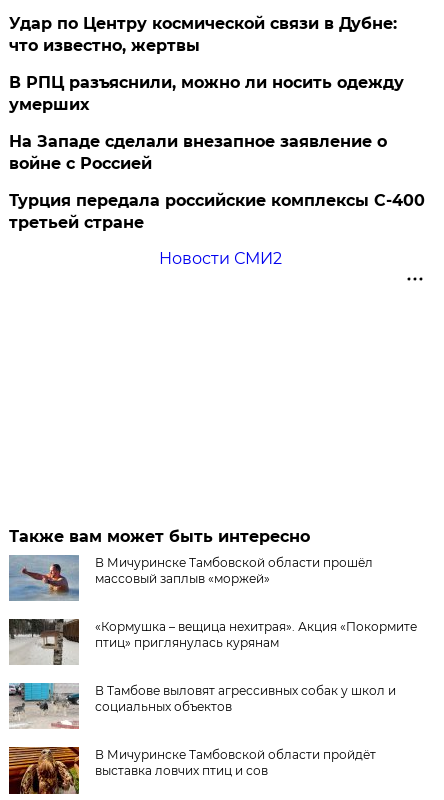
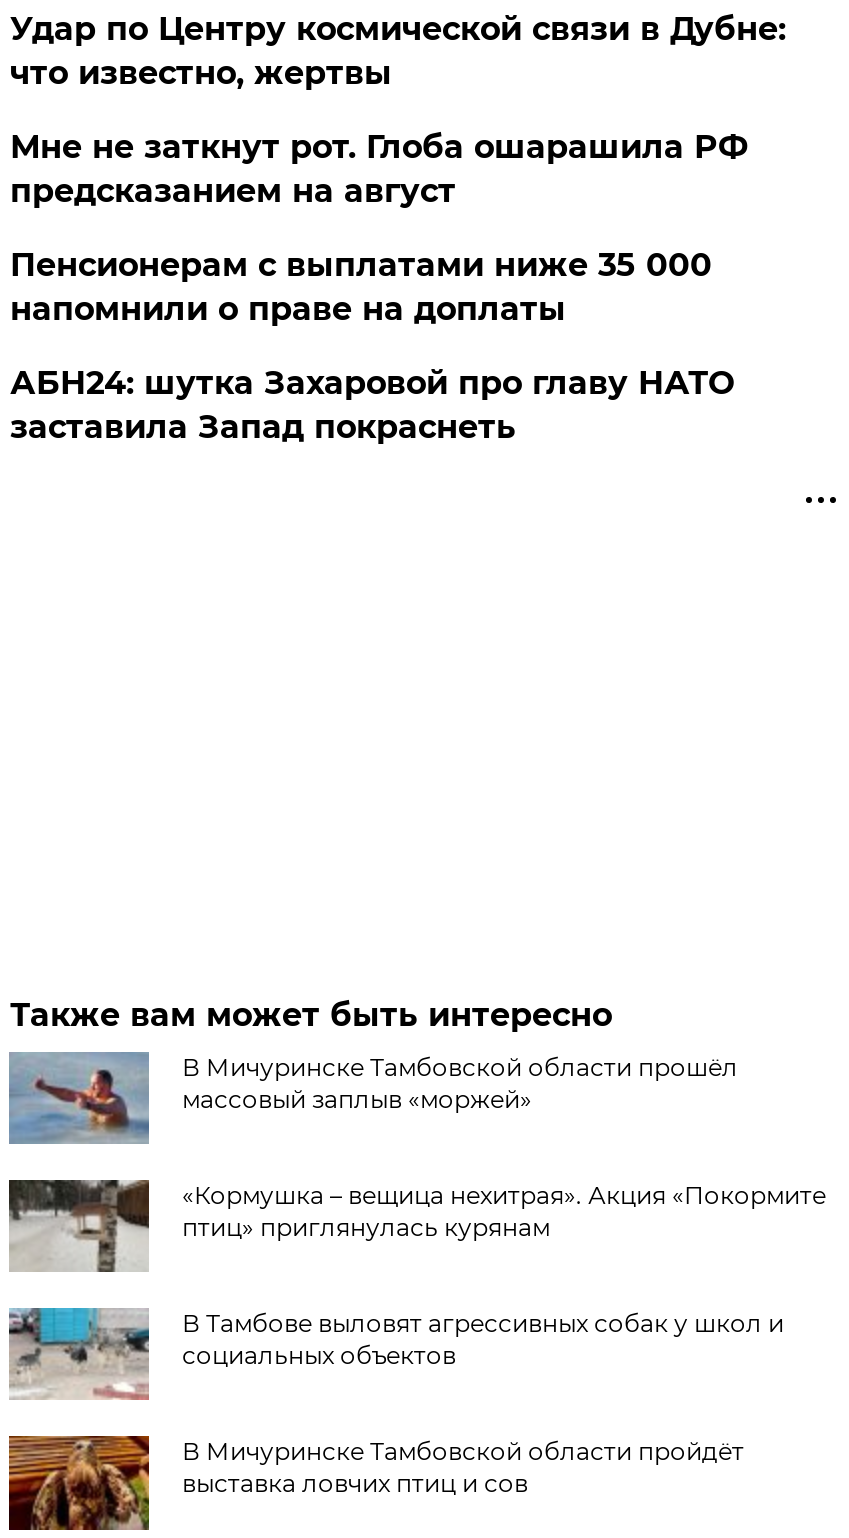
- В РПЦ разъяснили, можно ли носить одежду
- умерших
- На Западе сделали внезапное заявление о
- войне с Россией
- Турция передала российские комплексы С-400
- третьей стране
- Новости СМИ2
+ Мне не заткнут рот. Глоба ошарашила РФ
+ предсказанием на август
+ Пенсионерам с выплатами ниже 35 000
+ напомнили о праве на доплаты
+ АБН24: шутка Захаровой про главу НАТО
+ заставила Запад покраснеть
